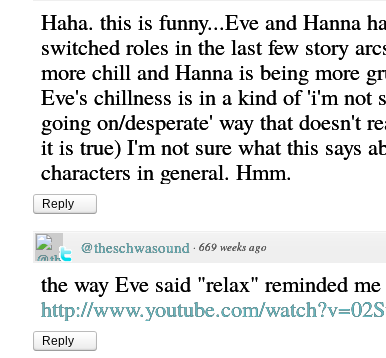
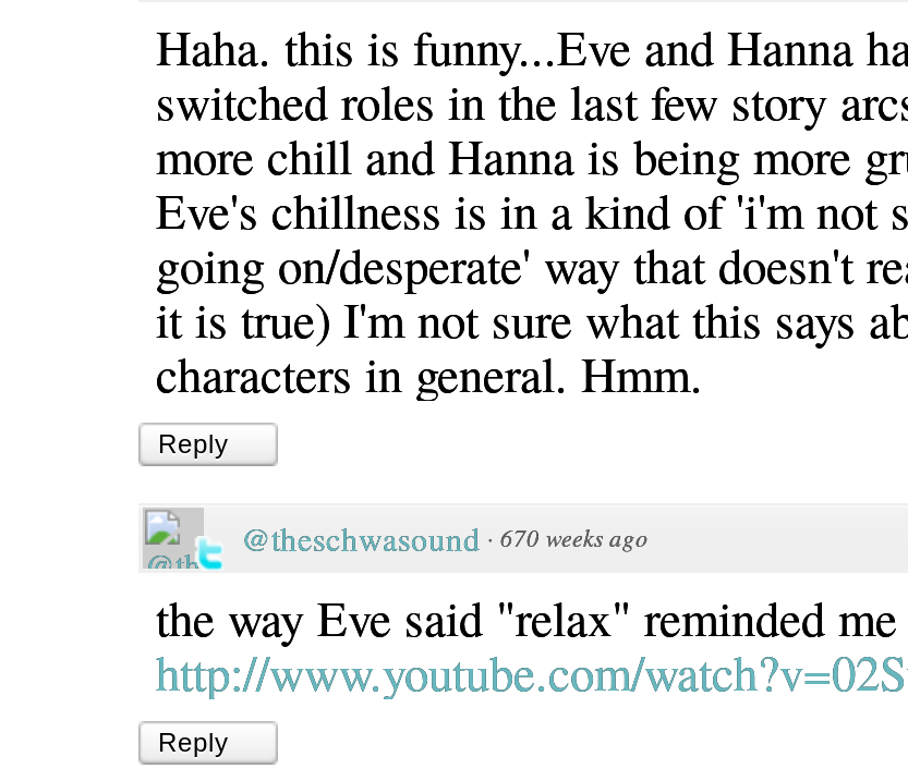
- @theschwasound · 669 weeks ago
+ @theschwasound · 670 weeks ago
